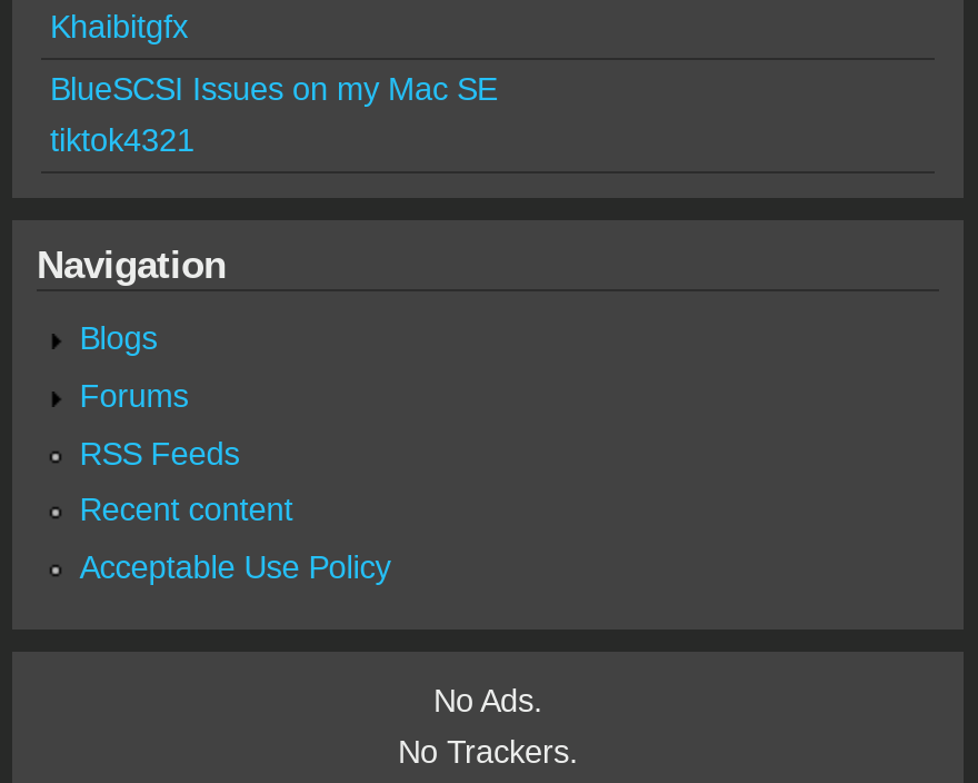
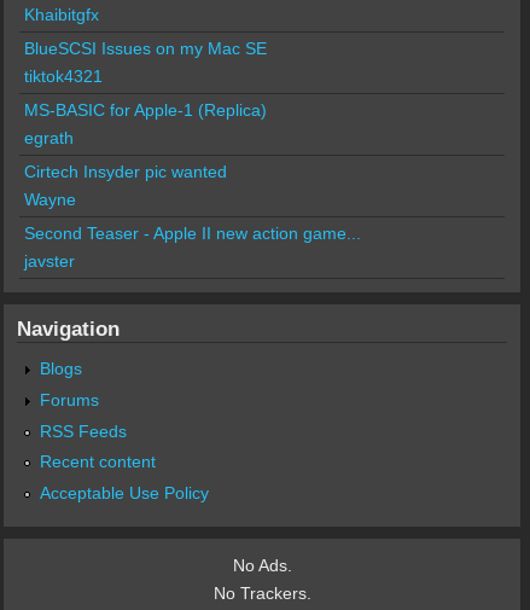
+ MS-BASIC for Apple-1 (Replica)
+ egrath
+ Cirtech Insyder pic wanted
+ Wayne
+ Second Teaser - Apple II new action game...
+ javster
